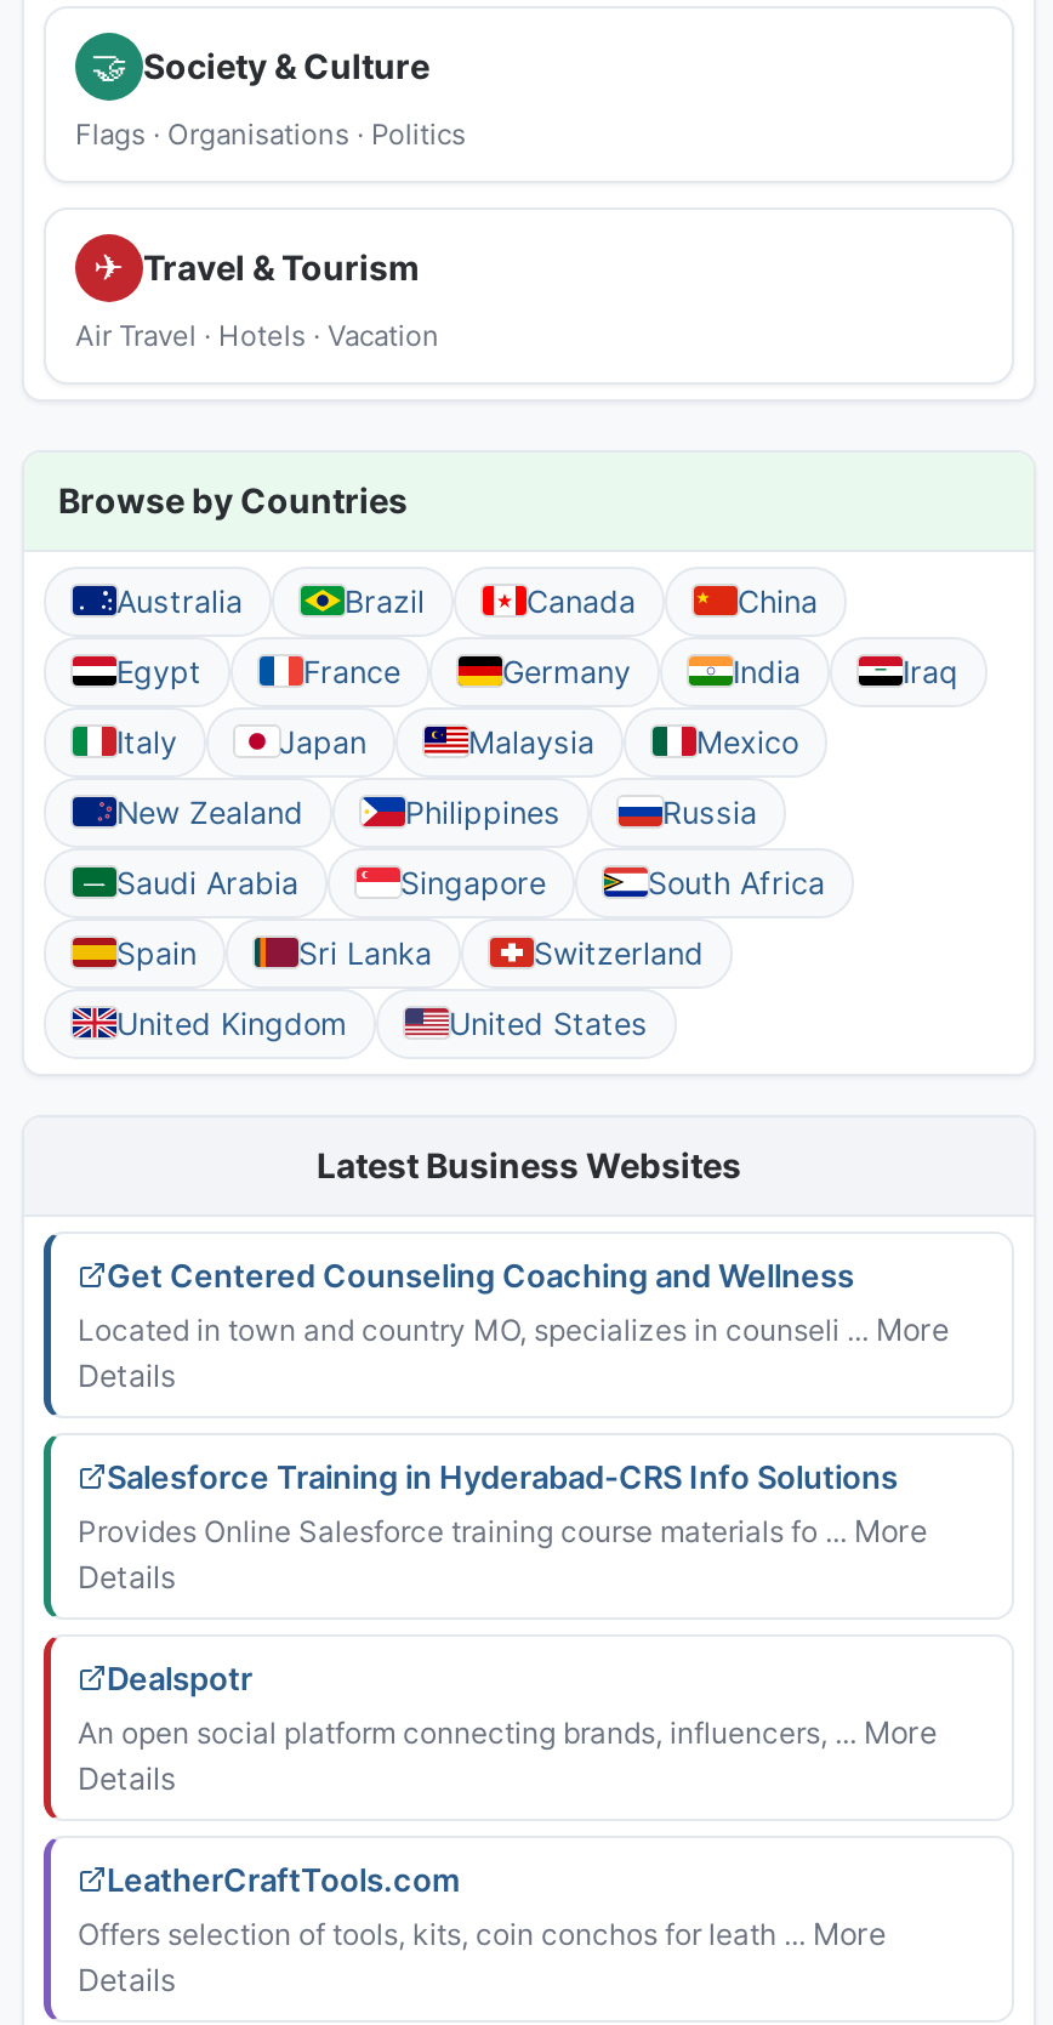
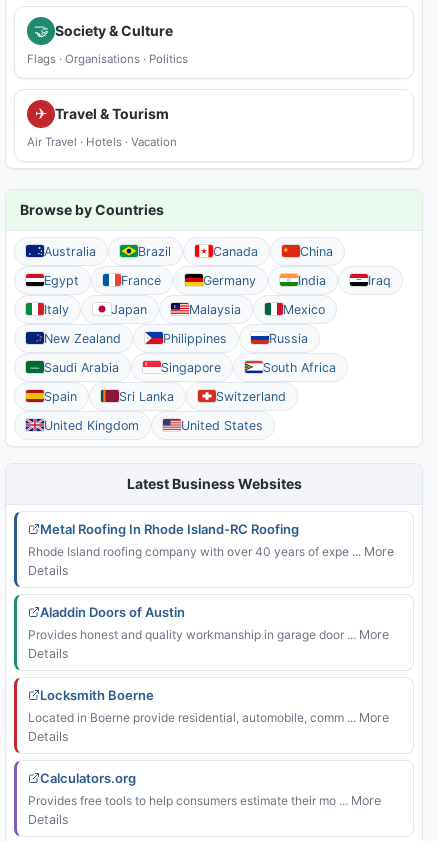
- Get Centered Counseling Coaching and Wellness
- Located in town and country MO, specializes in counseli ... More
+ Metal Roofing In Rhode Island-RC Roofing
+ Rhode Island roofing company with over 40 years of expe ... More

- Salesforce Training in Hyderabad-CRS Info Solutions
- Provides Online Salesforce training course materials fo ... More
+ Aladdin Doors of Austin
+ Provides honest and quality workmanship in garage door ... More

- Dealspotr
- An open social platform connecting brands, influencers, ... More
+ Locksmith Boerne
+ Located in Boerne provide residential, automobile, comm ... More

- LeatherCraftTools.com
- Offers selection of tools, kits, coin conchos for leath ... More
+ Calculators.org
+ Provides free tools to help consumers estimate their mo ... More
